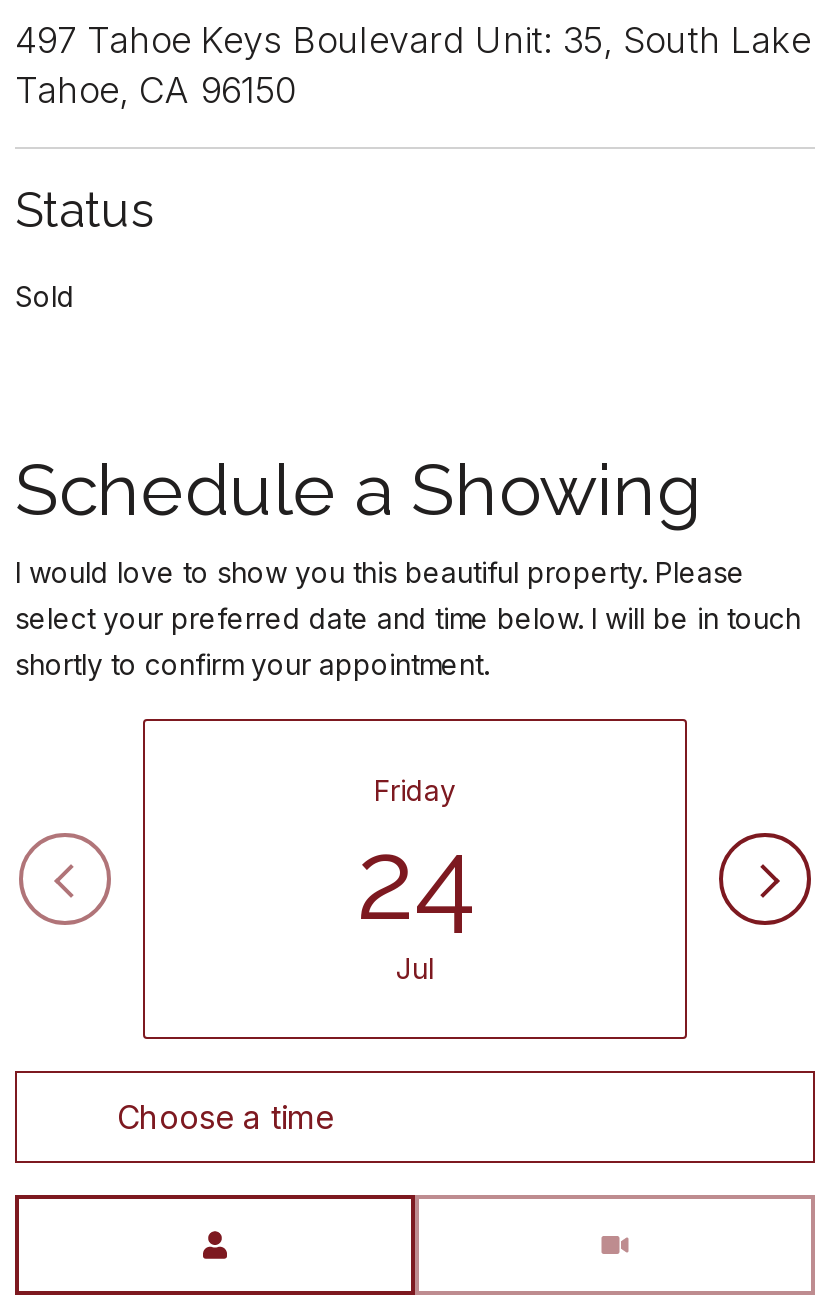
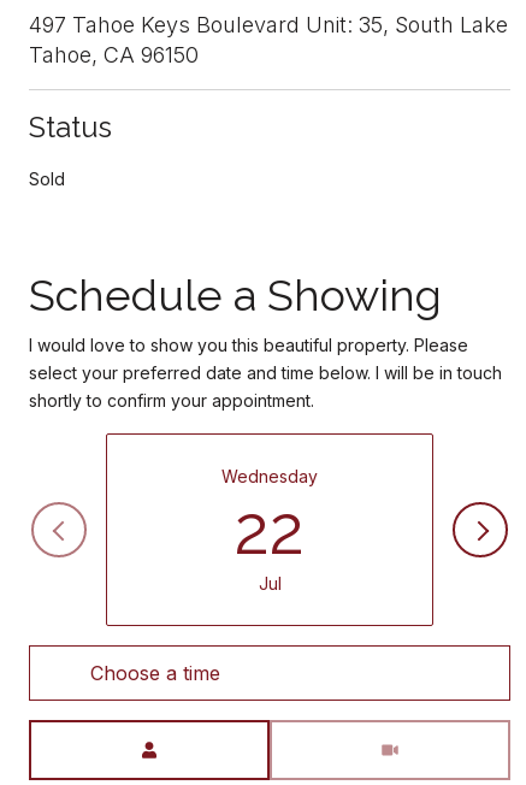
- Friday
- 24
+ Wednesday
+ 22
